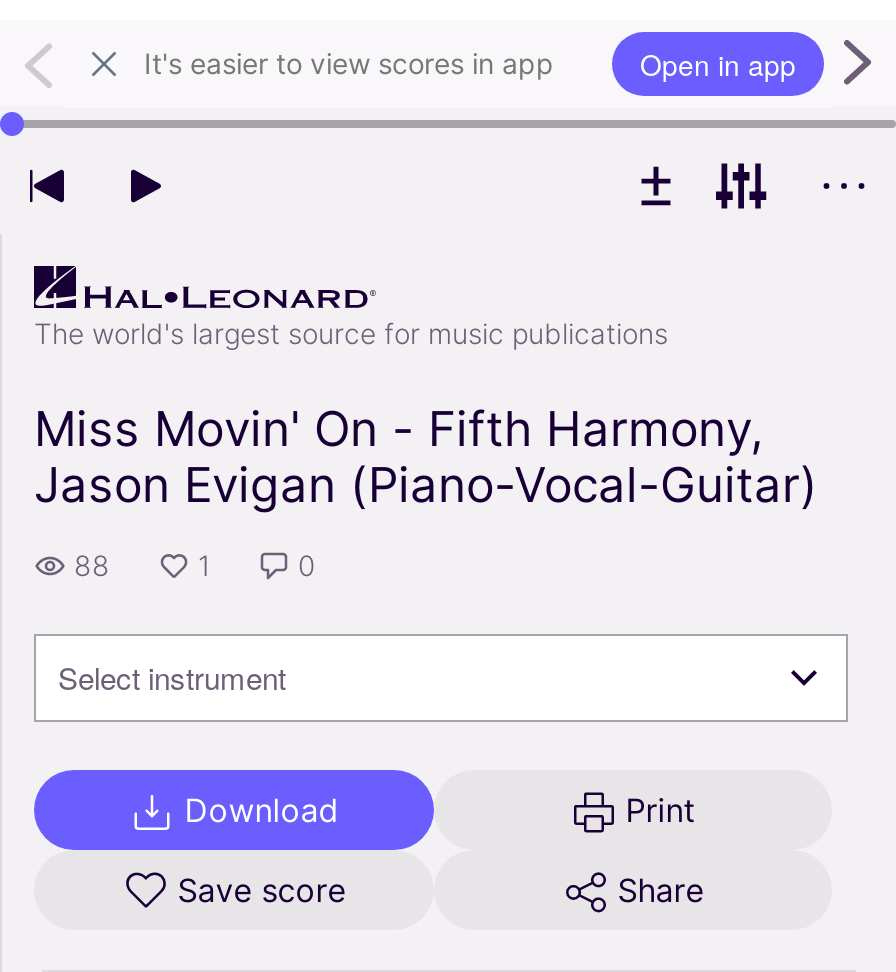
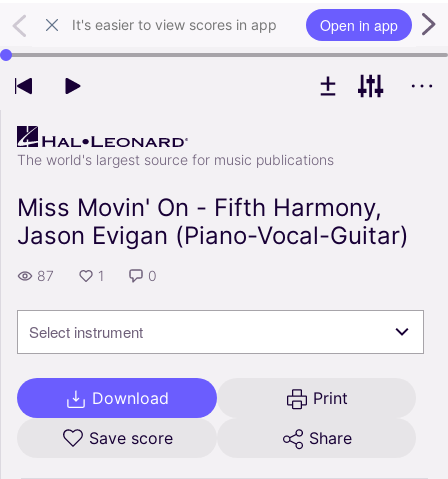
- 88
+ 87
